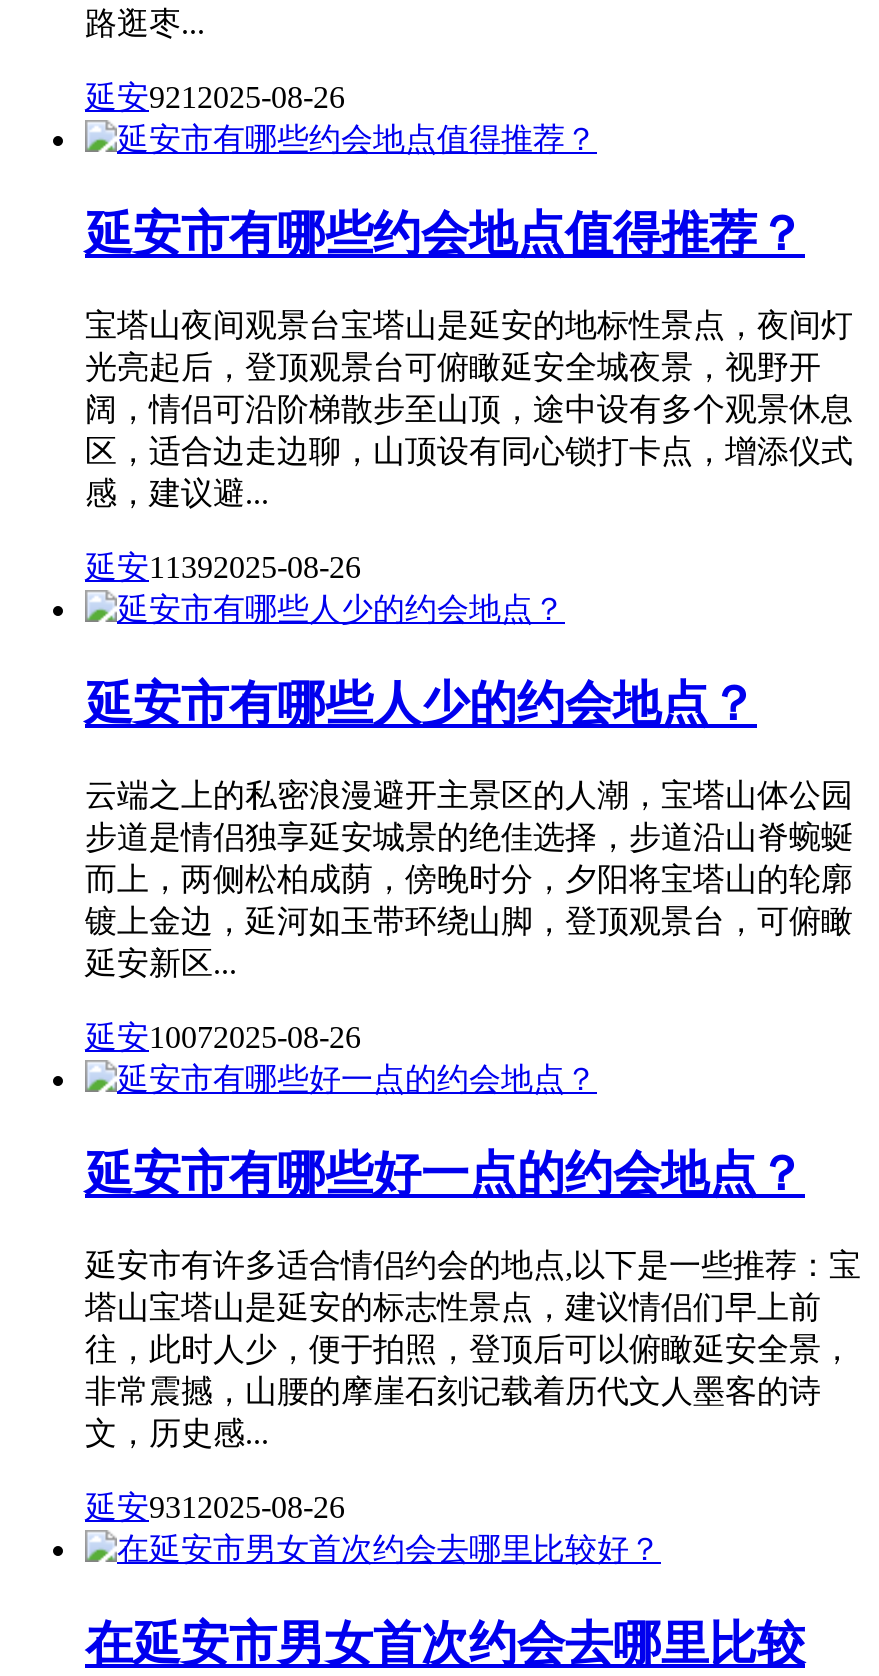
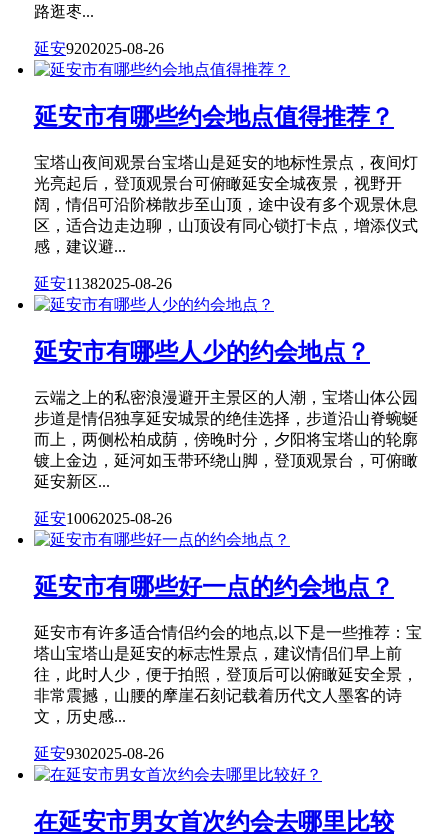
- 延安921 2025-08-26
+ 延安920 2025-08-26

- 延安11392025-08-26
+ 延安11382025-08-26

- 延安10072025-08-26
+ 延安10062025-08-26

- 延安931 2025-08-26
+ 延安930 2025-08-26
